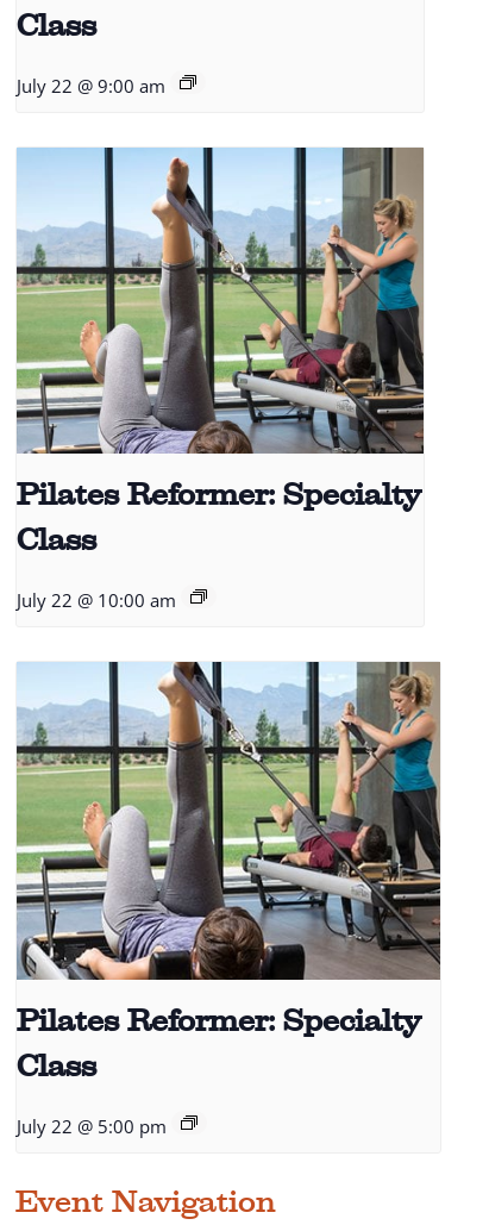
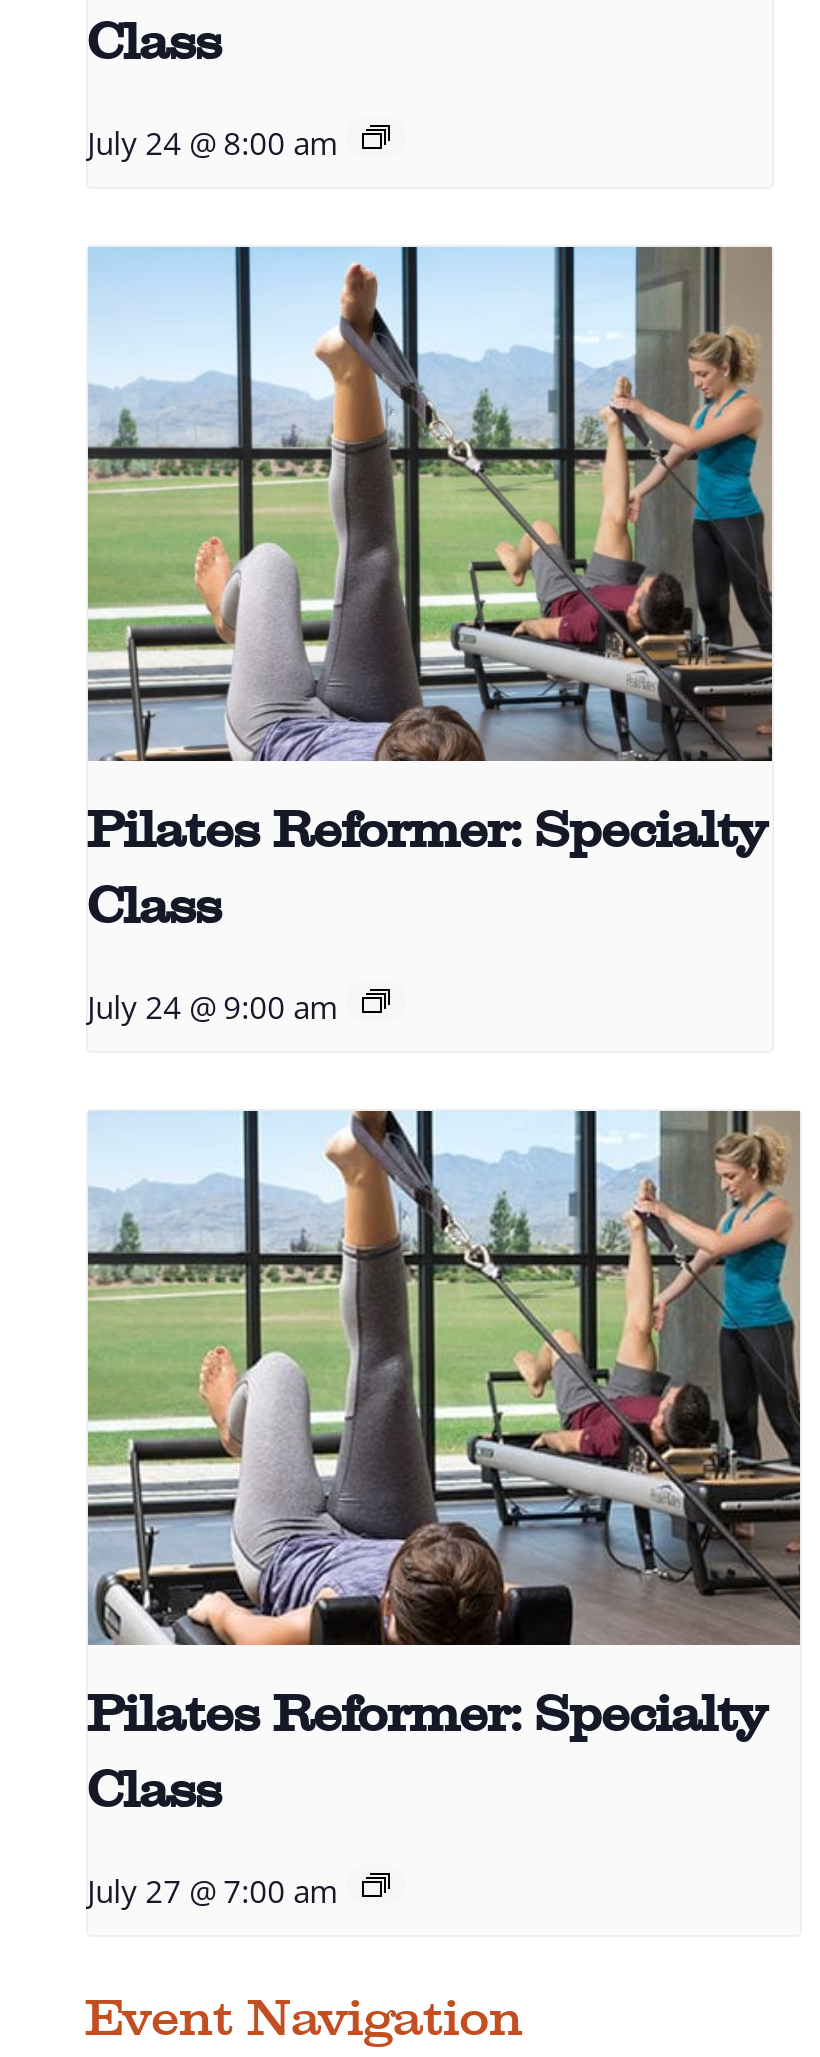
- July 22 @ 9:00 am
+ July 24 @ 8:00 am

- July 22 @ 10:00 am
+ July 24 @ 9:00 am

- July 22 @ 5:00 pm
+ July 27 @ 7:00 am
